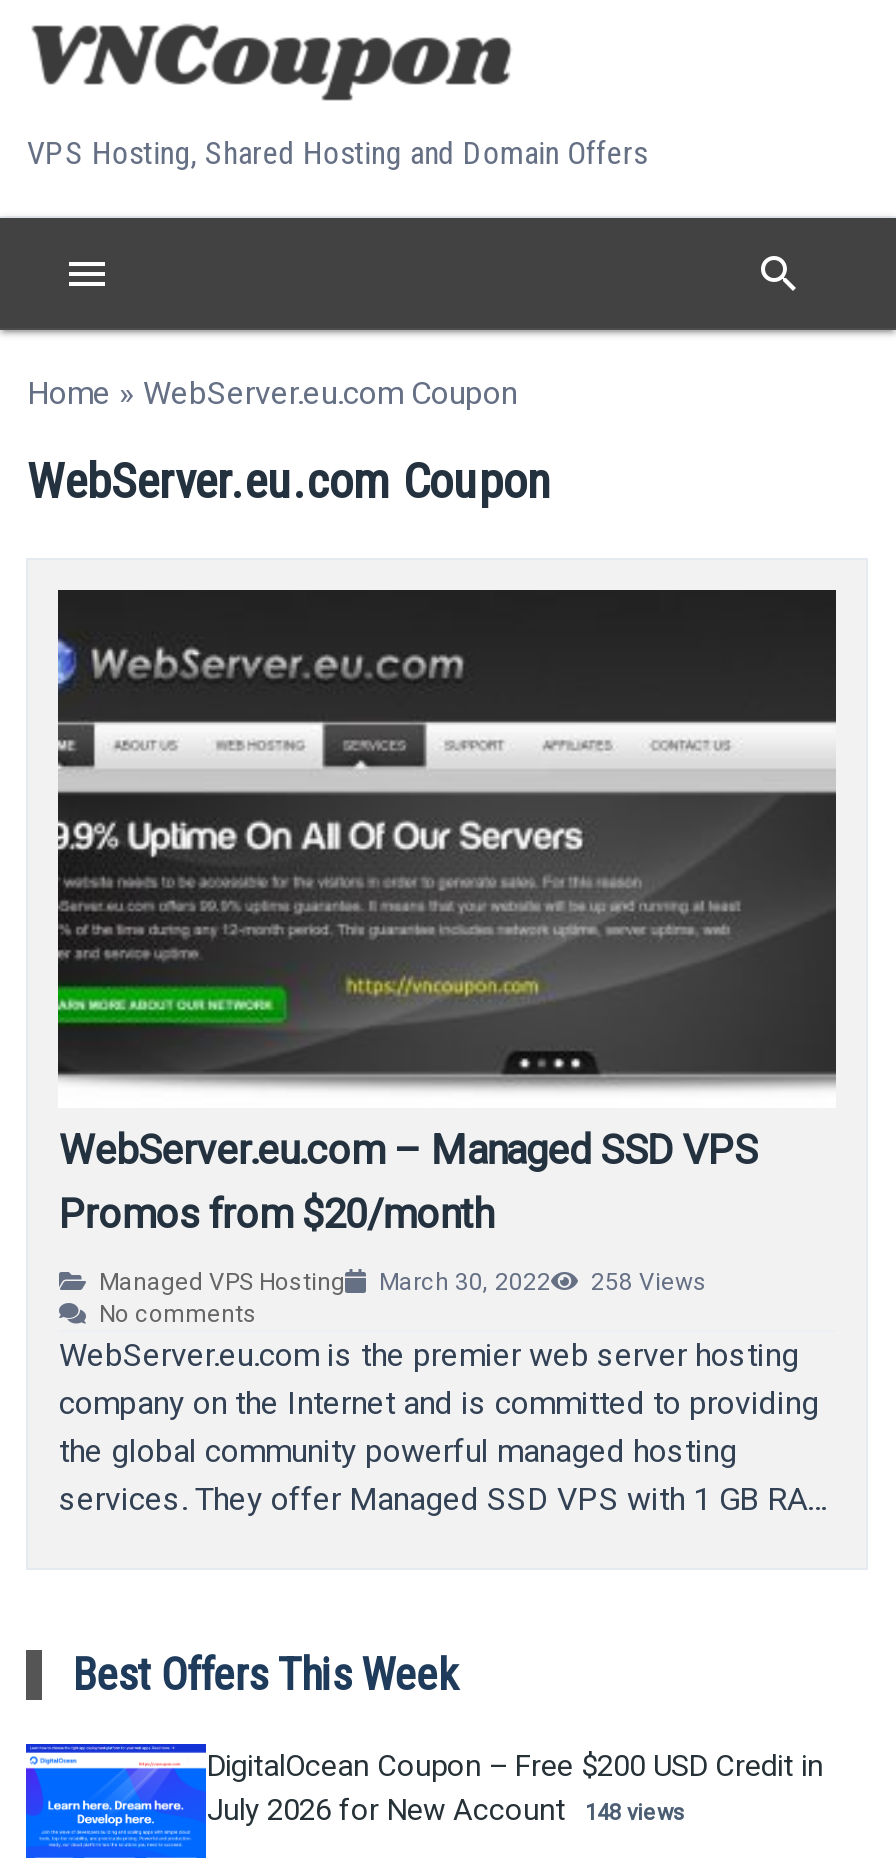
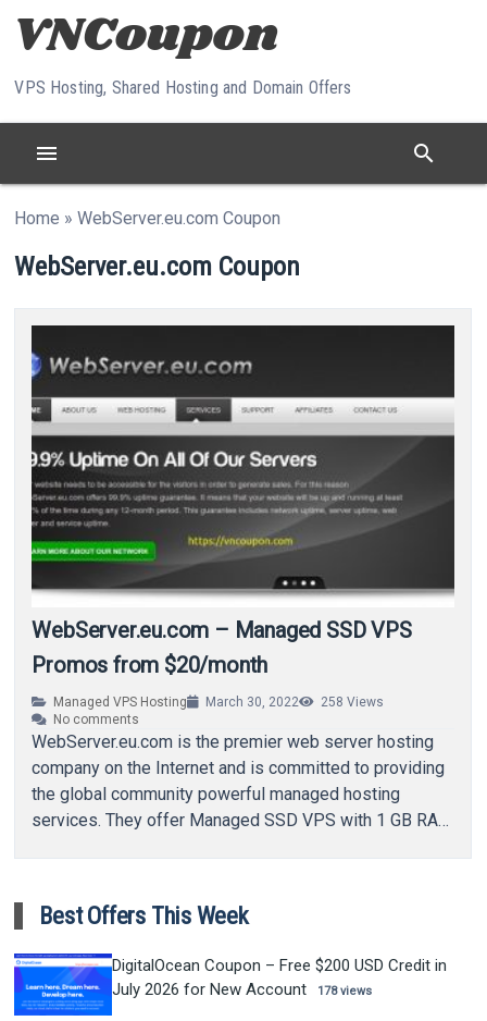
- July 2026 for New Account 148 views
+ July 2026 for New Account 178 views
